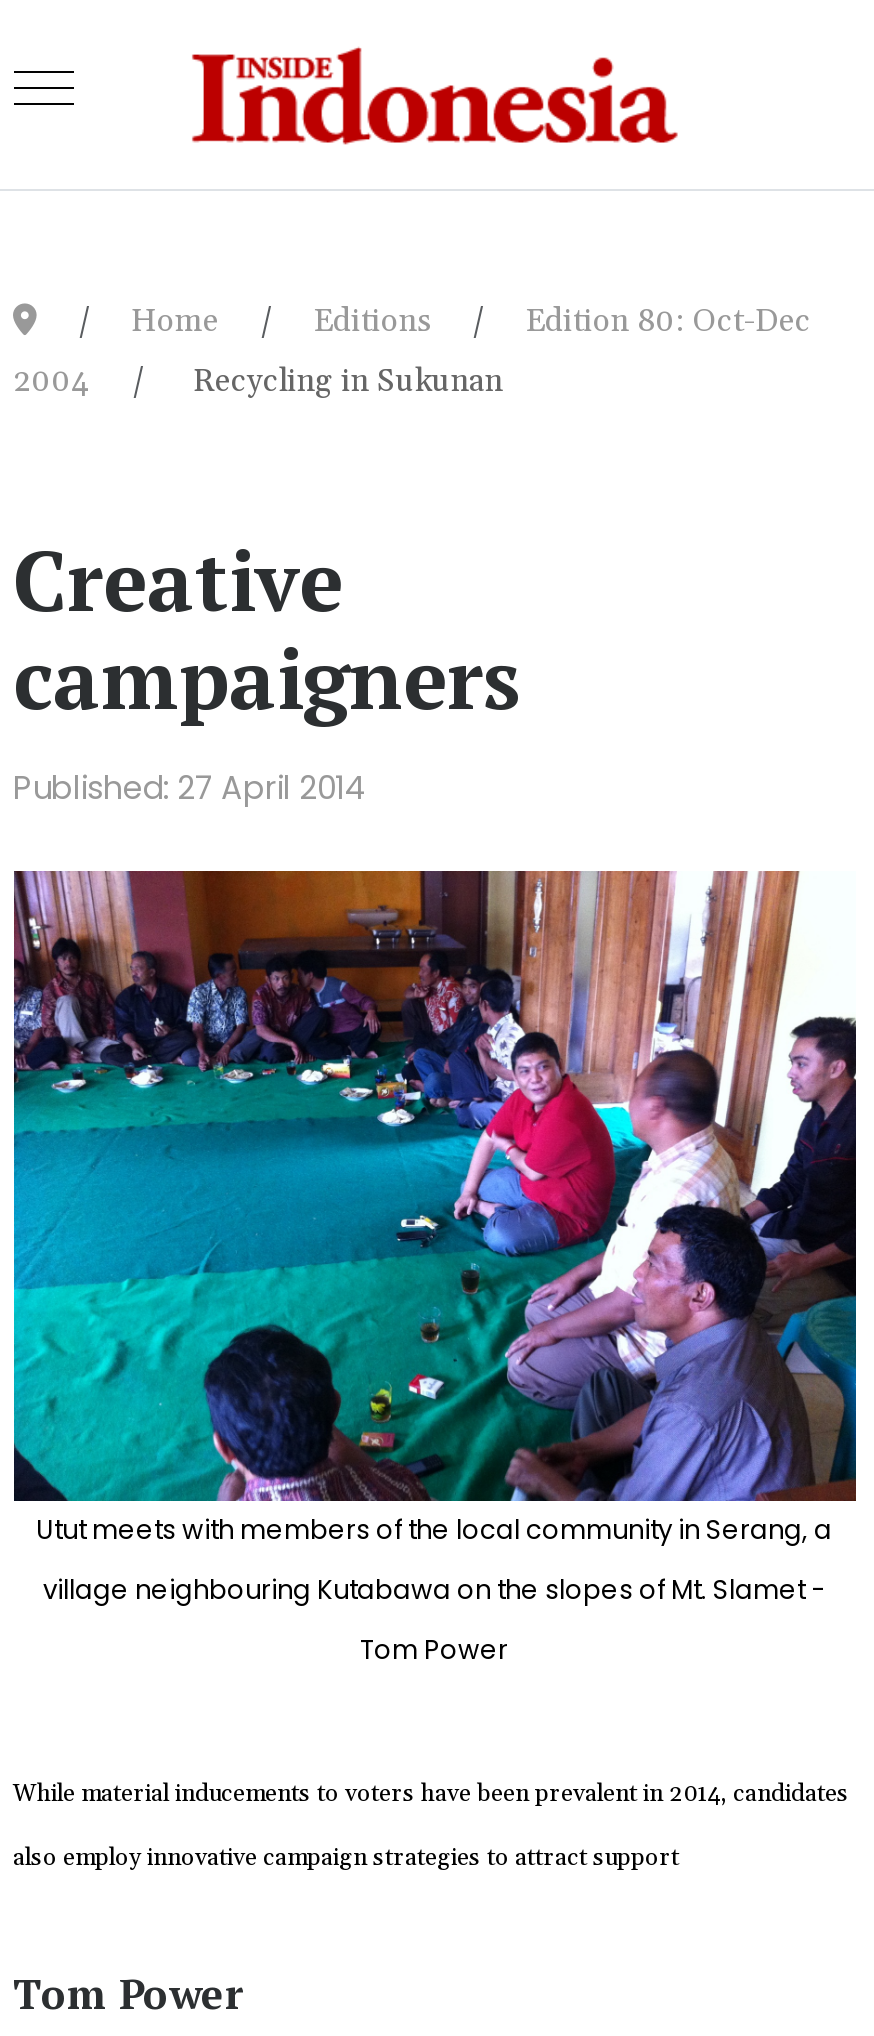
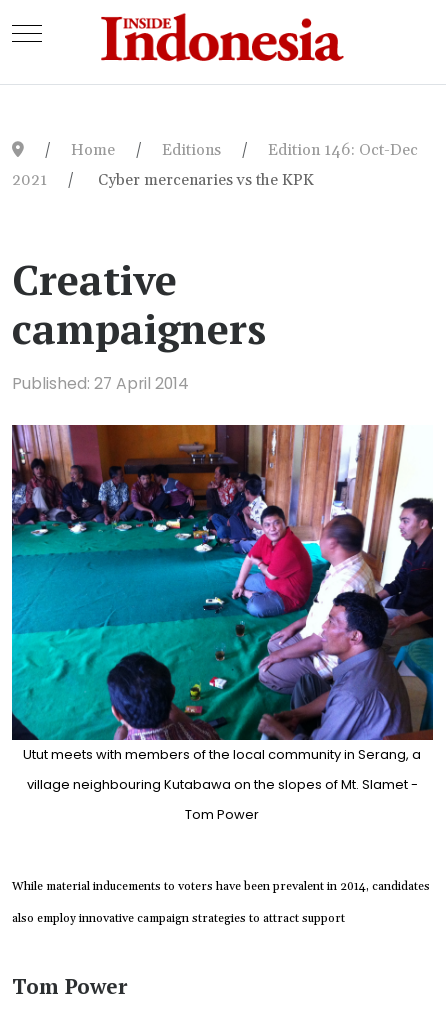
- Edition 80: Oct-Dec
+ Edition 146: Oct-Dec

- 2004
- Recycling in Sukunan
+ 2021
+ Cyber mercenaries vs the KPK
